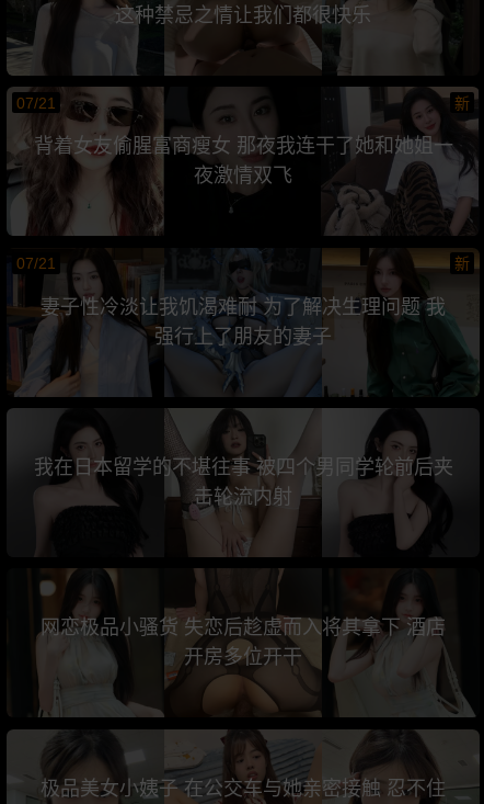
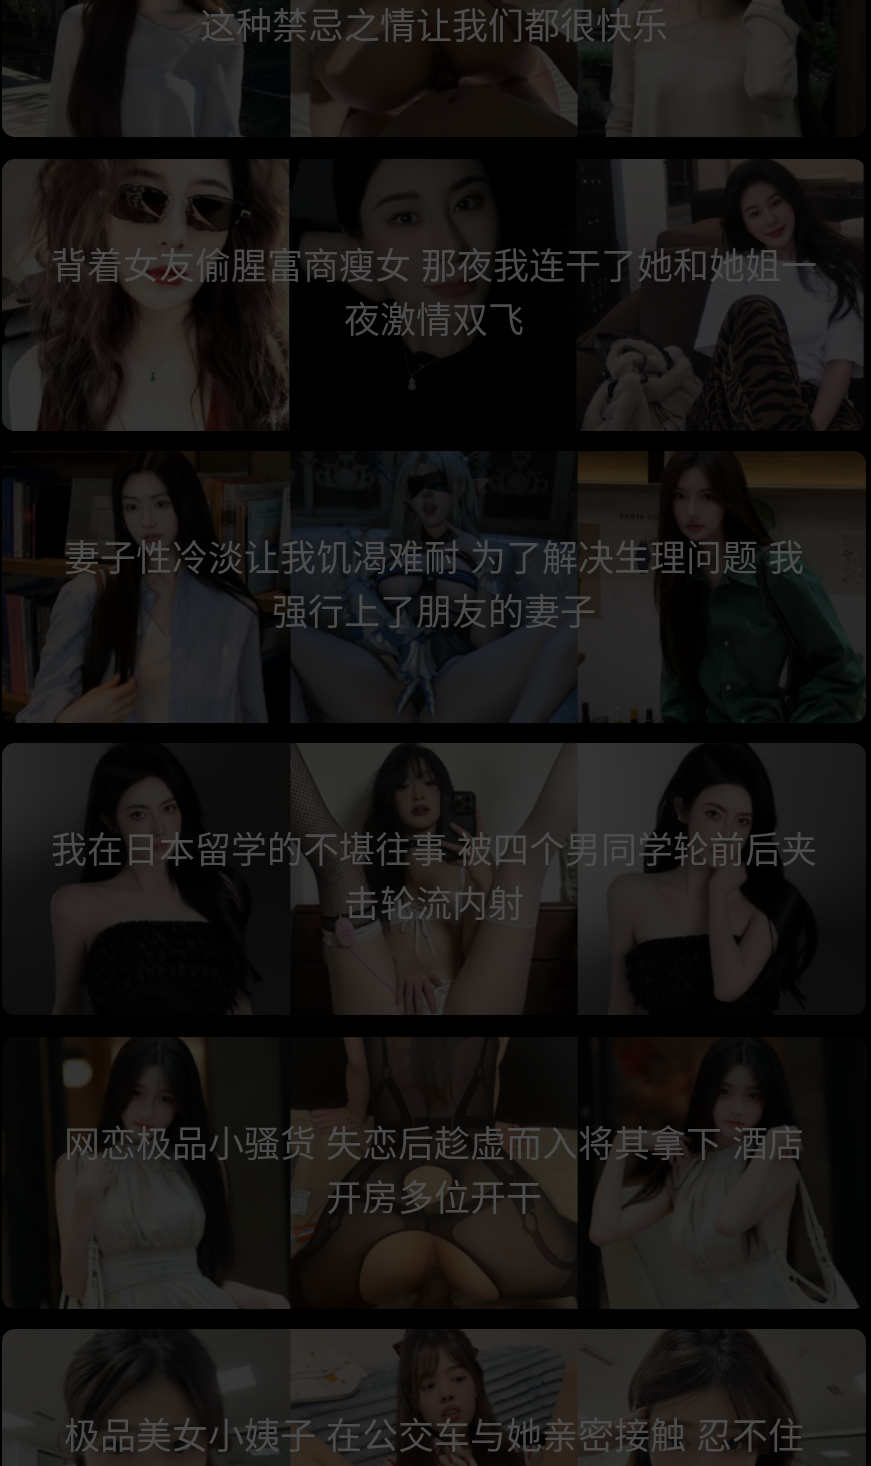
- 07/21
- 新

- 07/21
- 新
